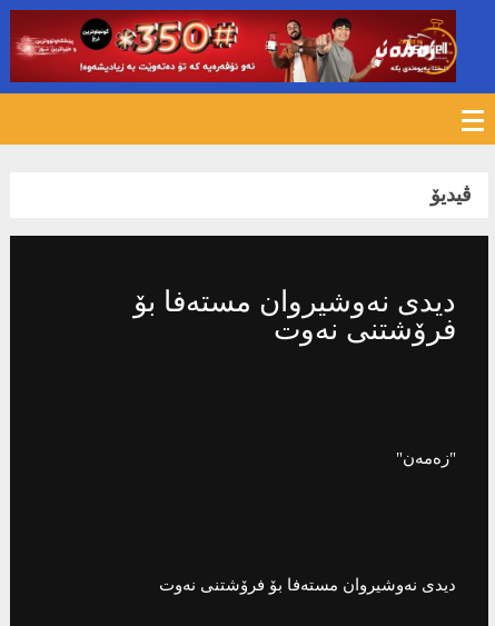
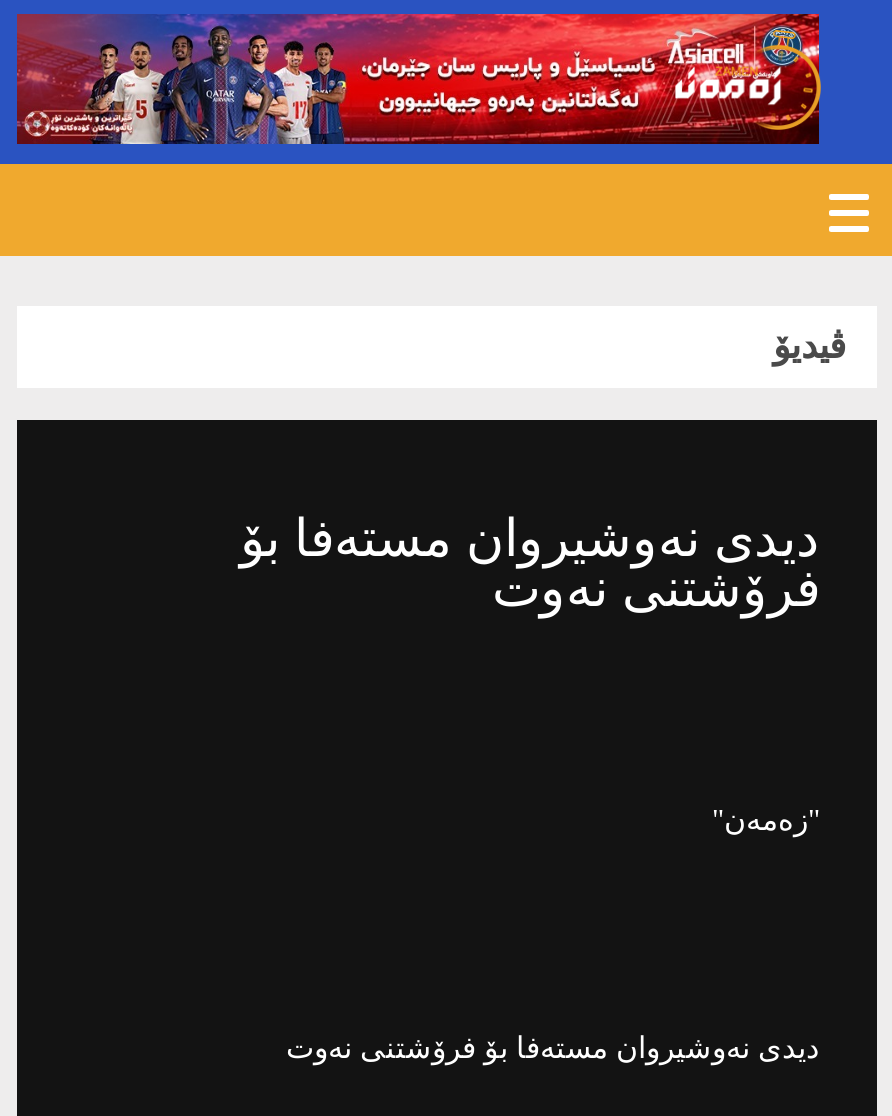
- [image]
+ [image]
